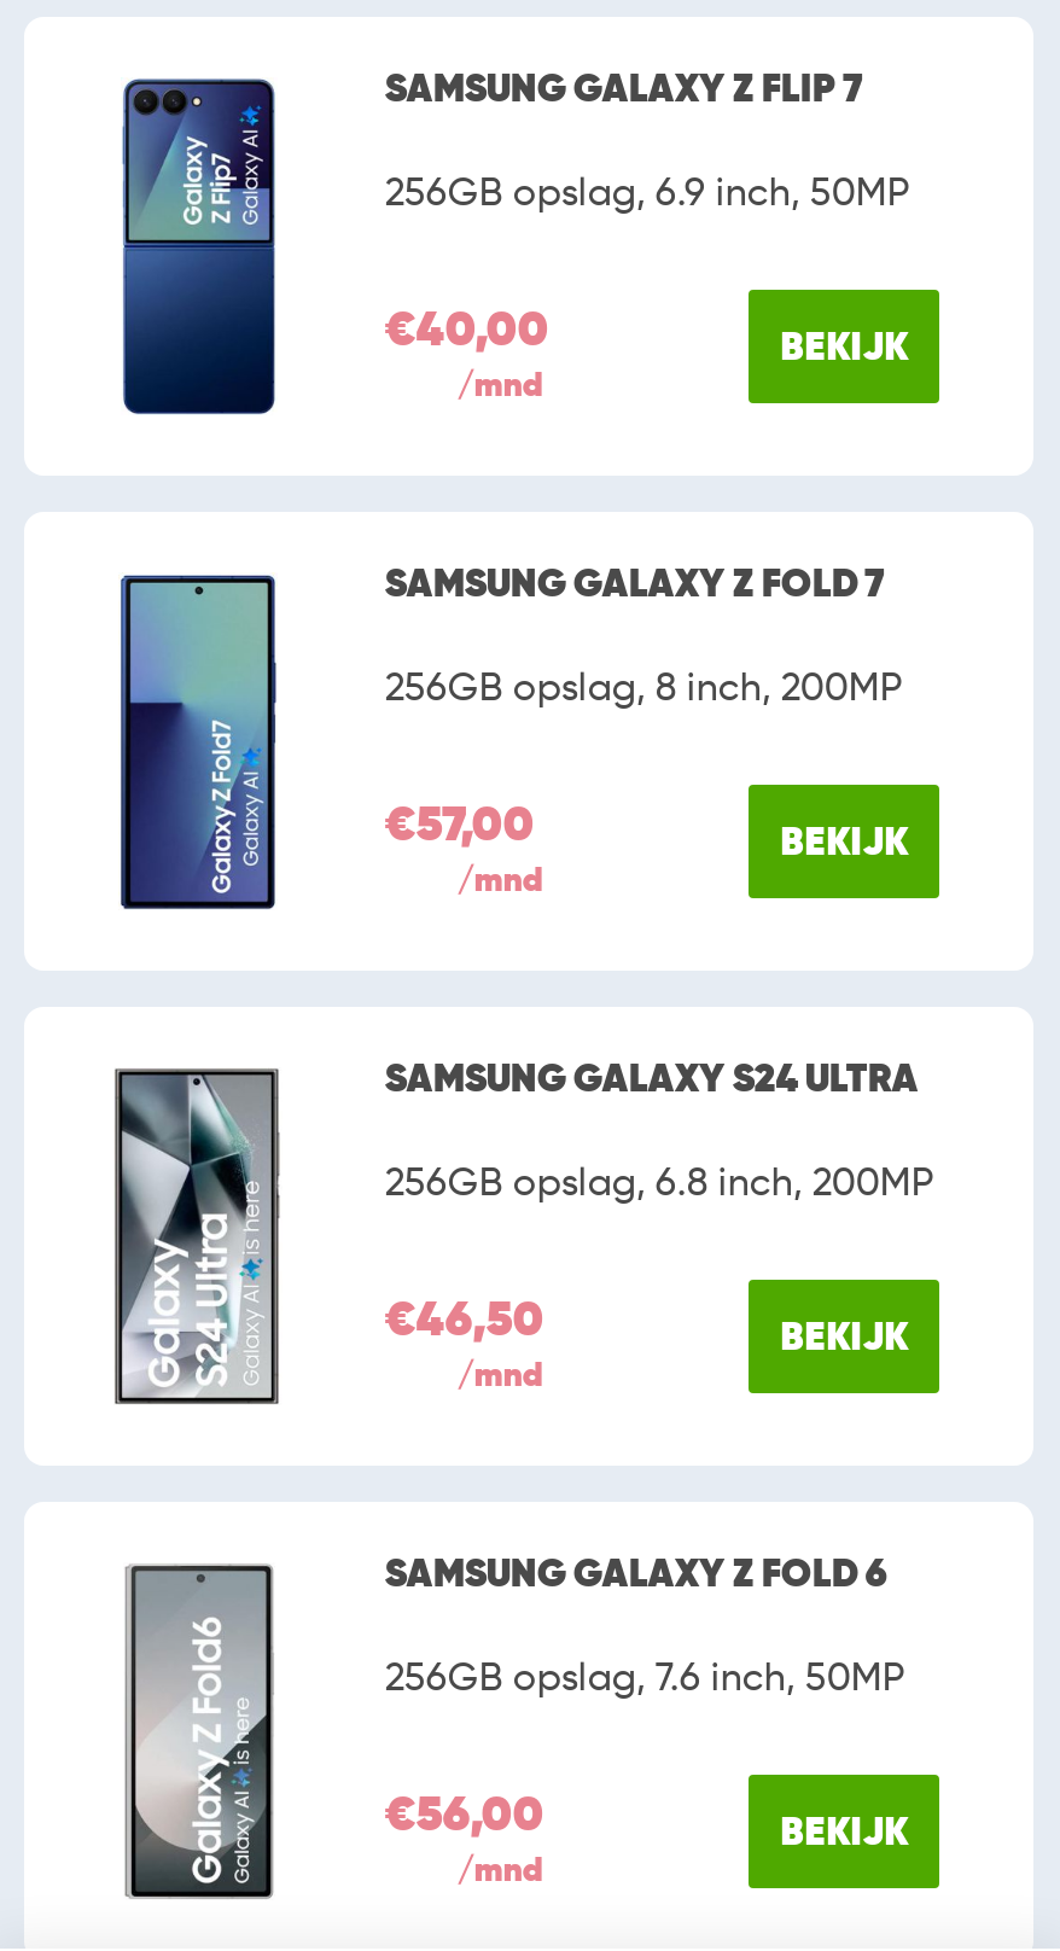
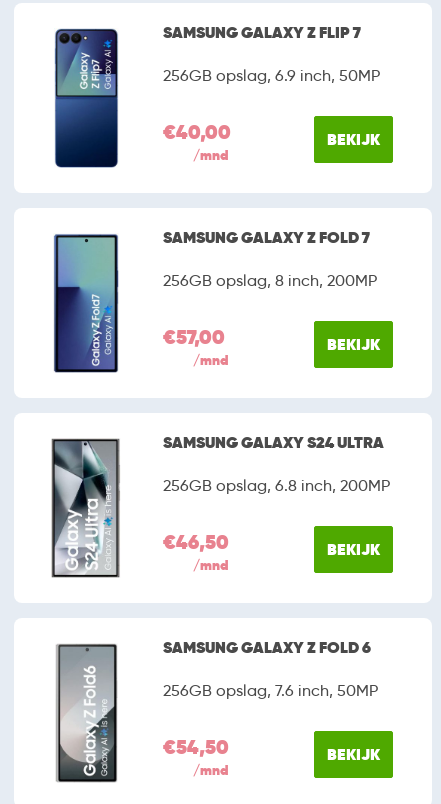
- €56,00
+ €54,50
